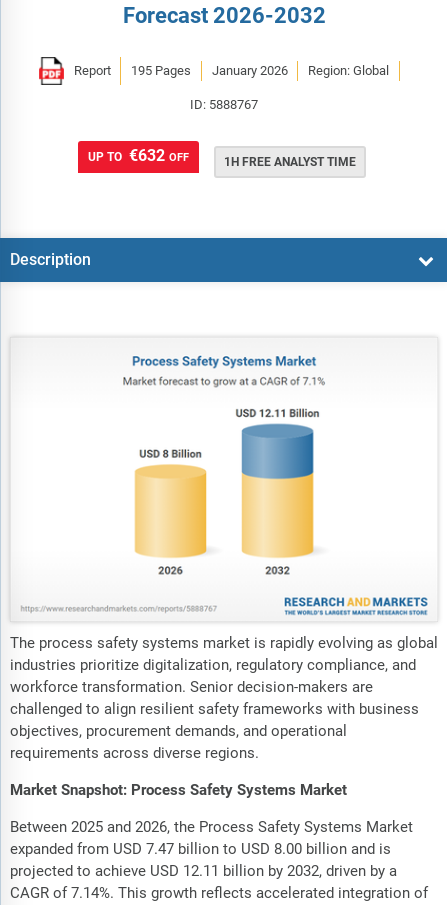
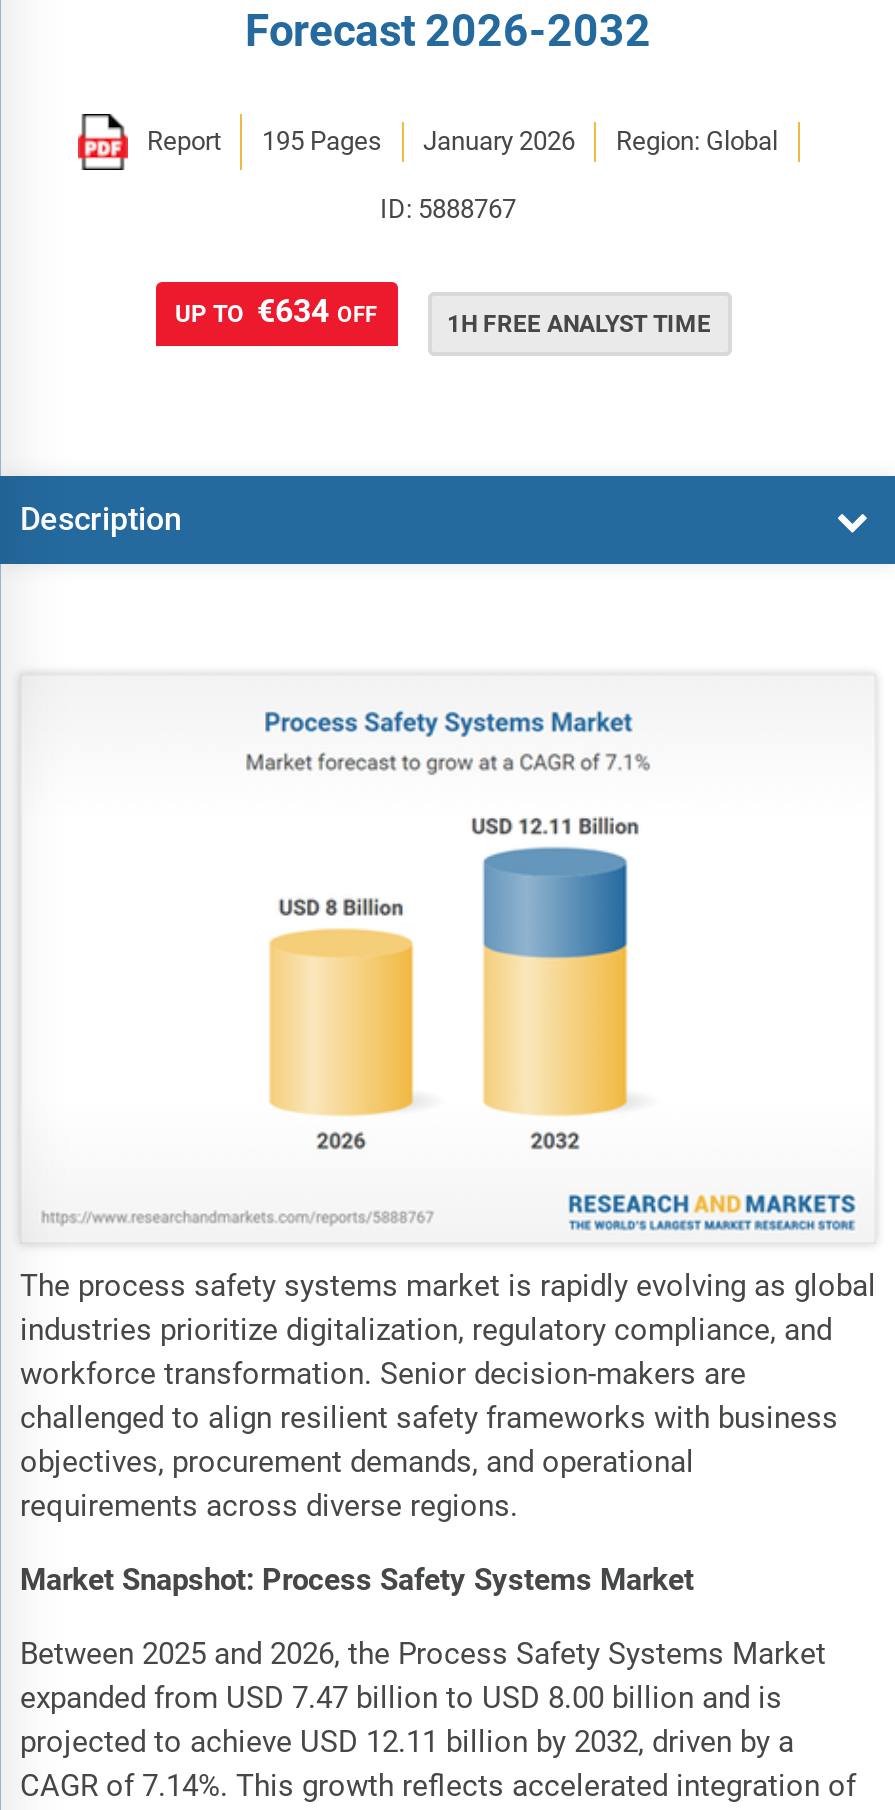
- UP TO €632 OFF
+ UP TO €634 OFF
